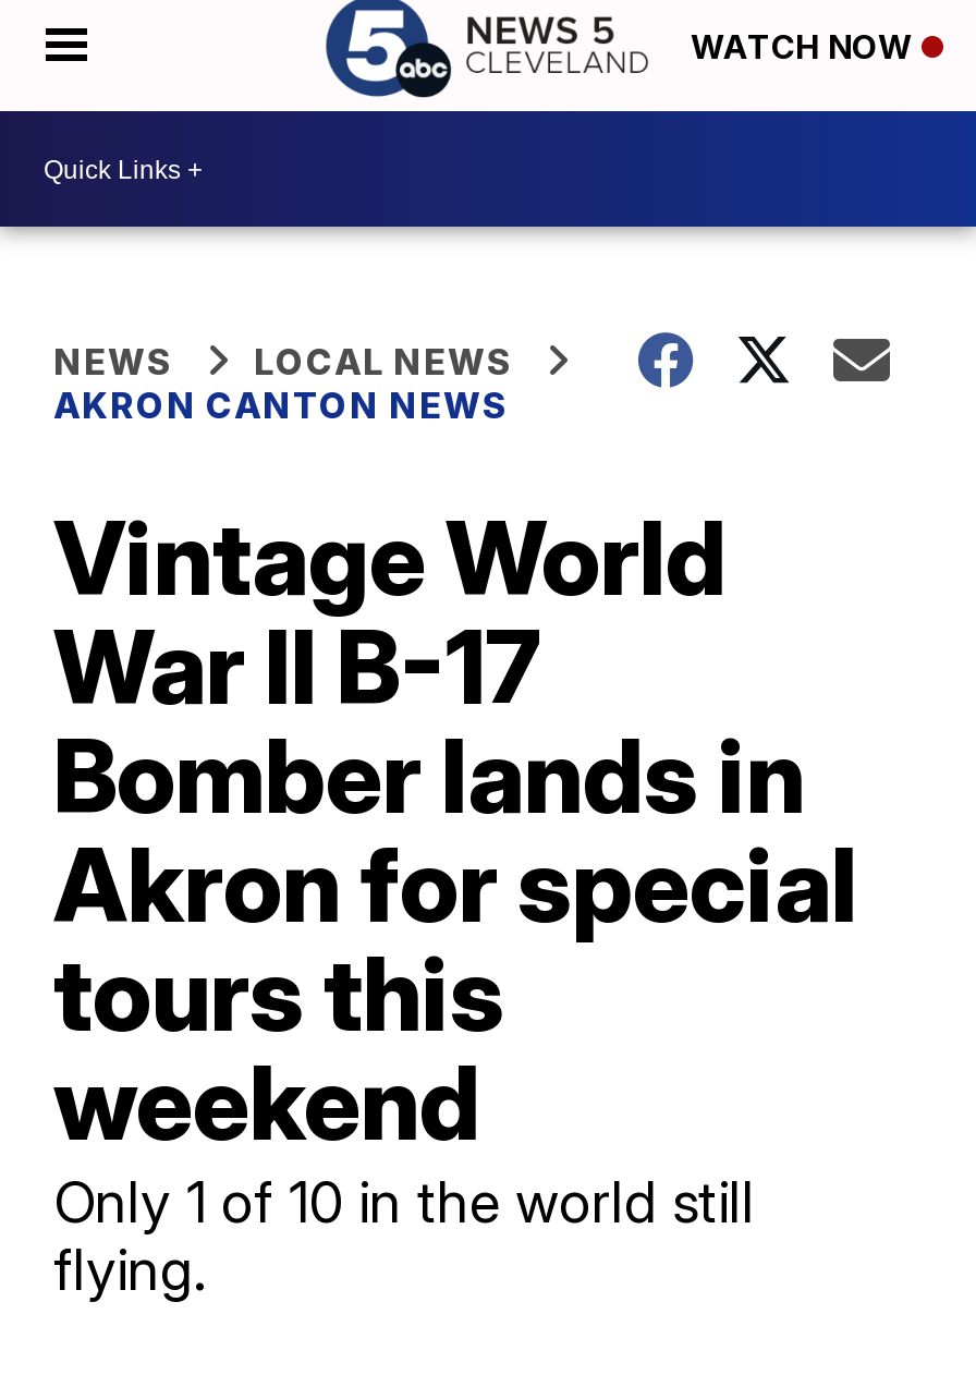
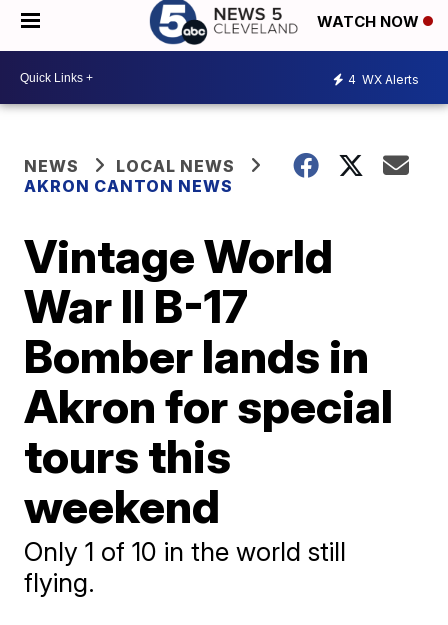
+ 4 WX Alerts
